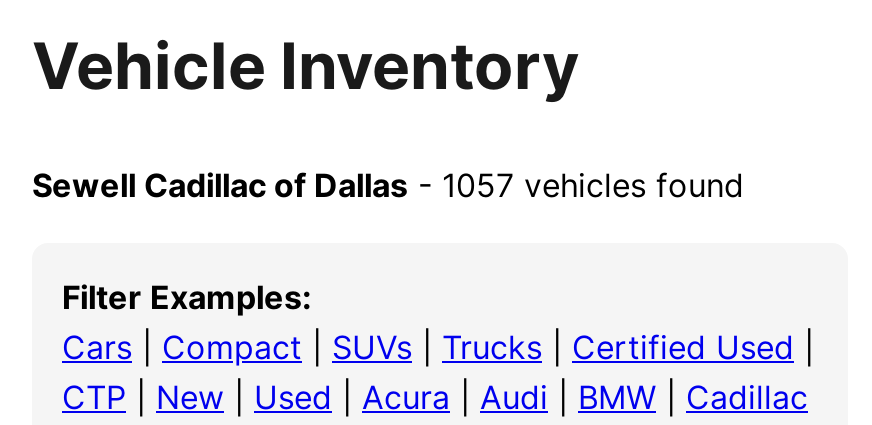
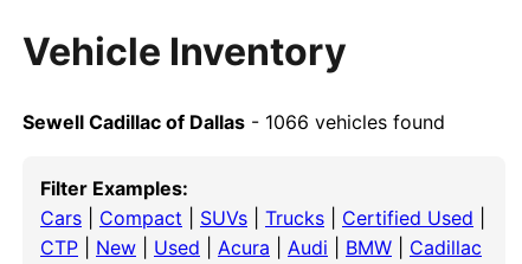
- Sewell Cadillac of Dallas - 1057 vehicles found
+ Sewell Cadillac of Dallas - 1066 vehicles found
